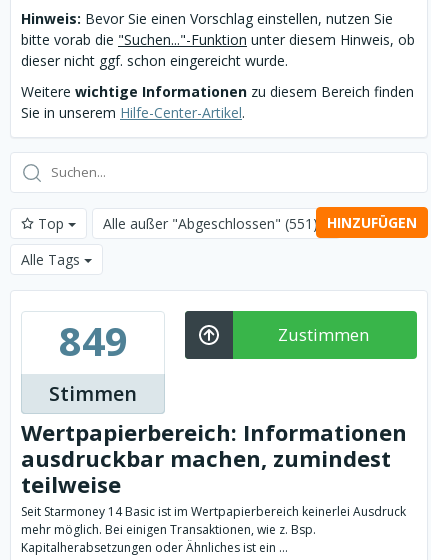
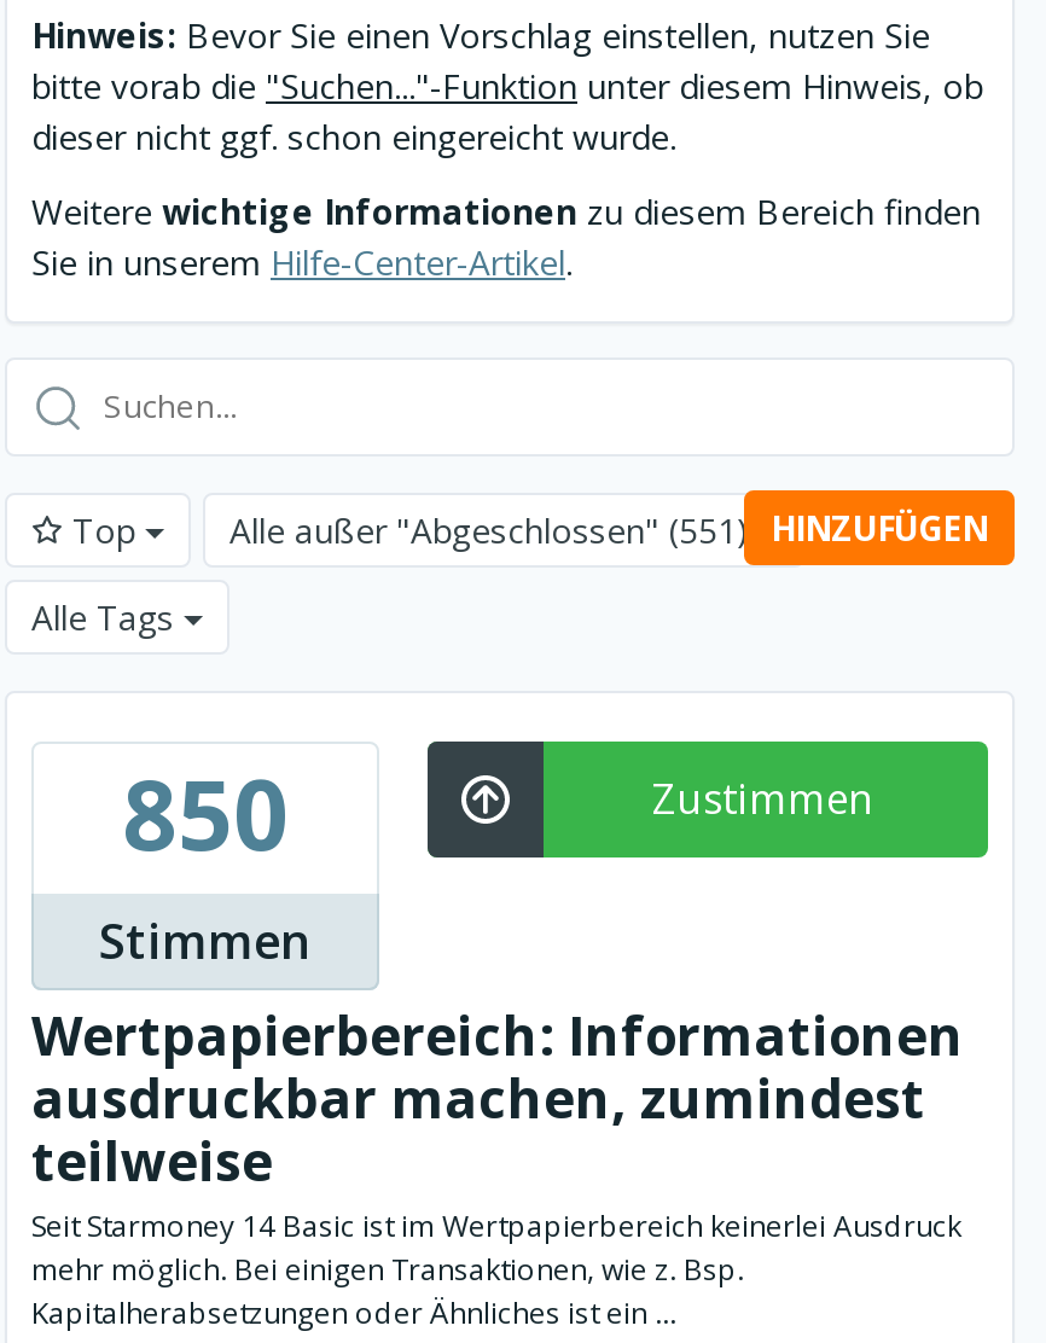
- 849
+ 850
